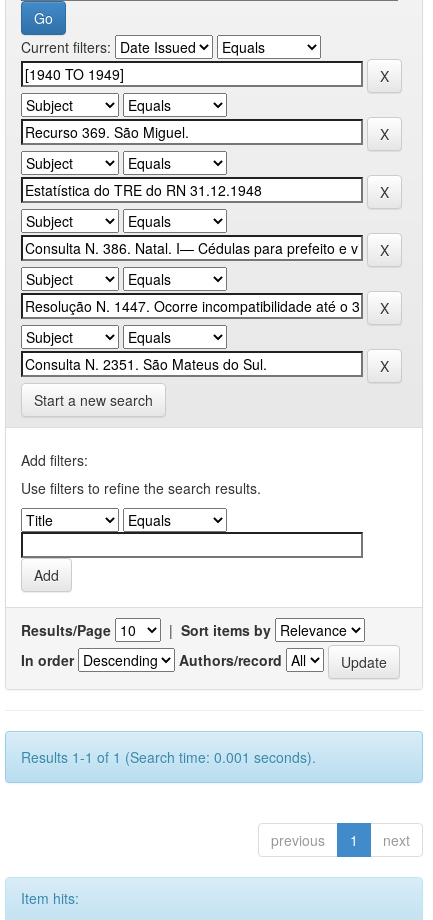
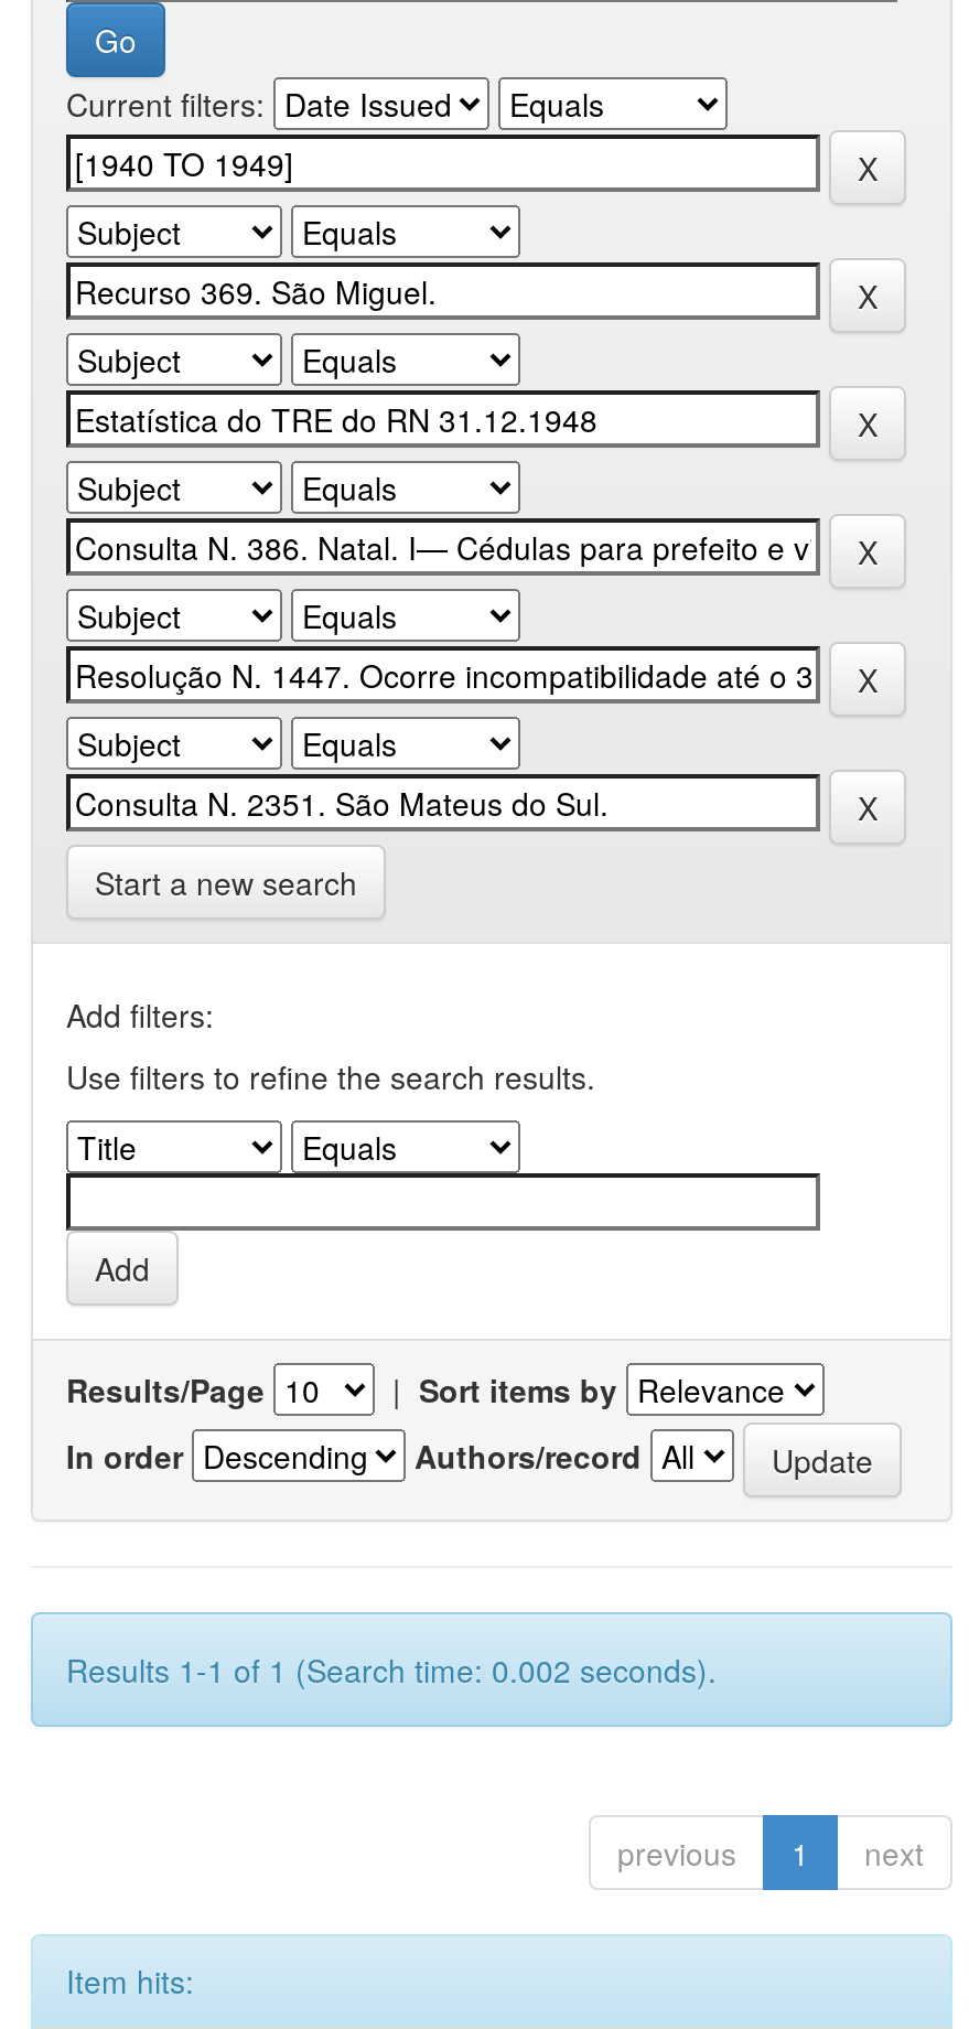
- Results 1-1 of 1 (Search time: 0.001 seconds).
+ Results 1-1 of 1 (Search time: 0.002 seconds).
